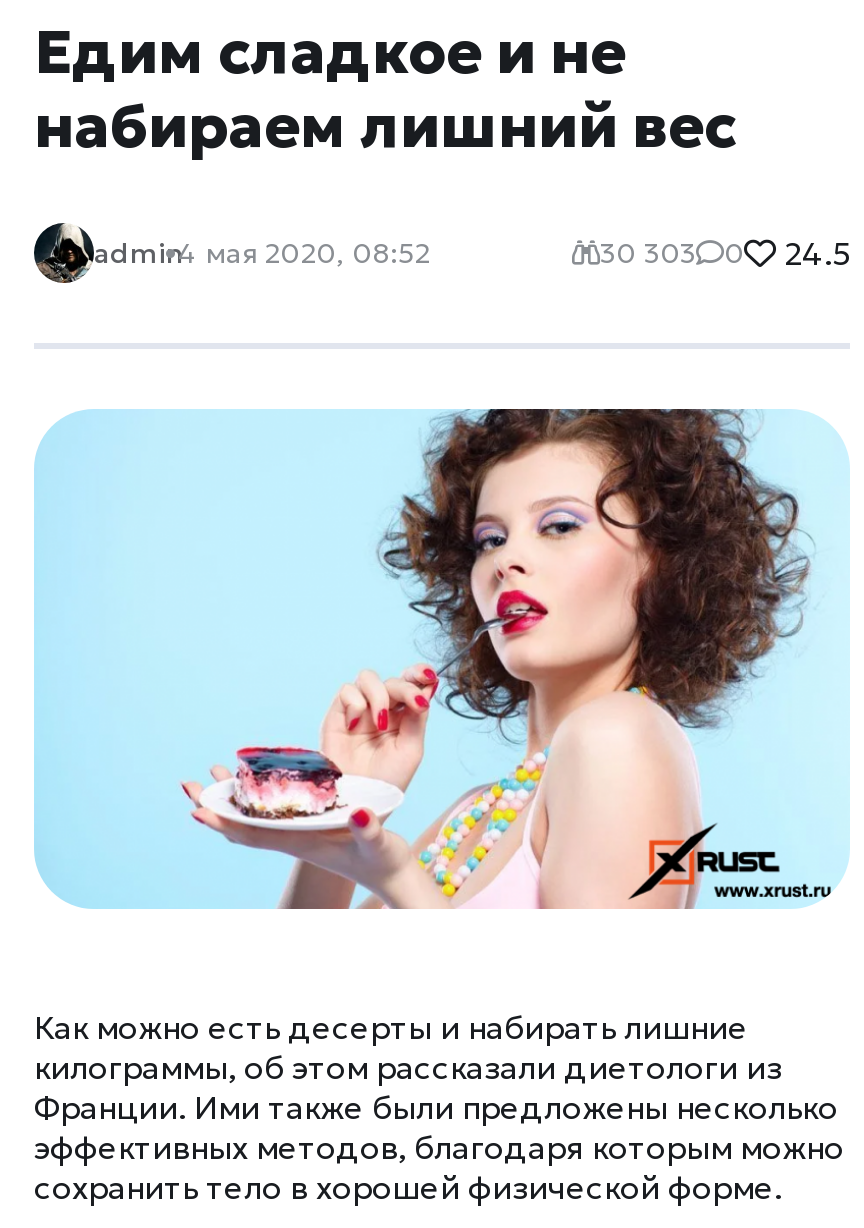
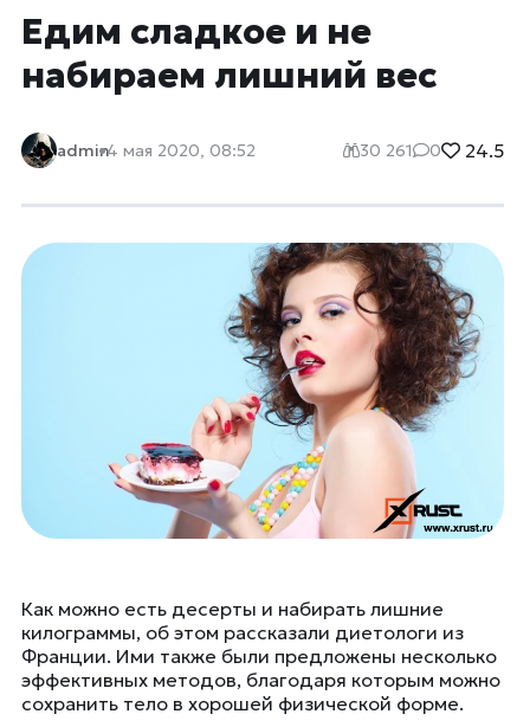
- 30 303
+ 30 261
